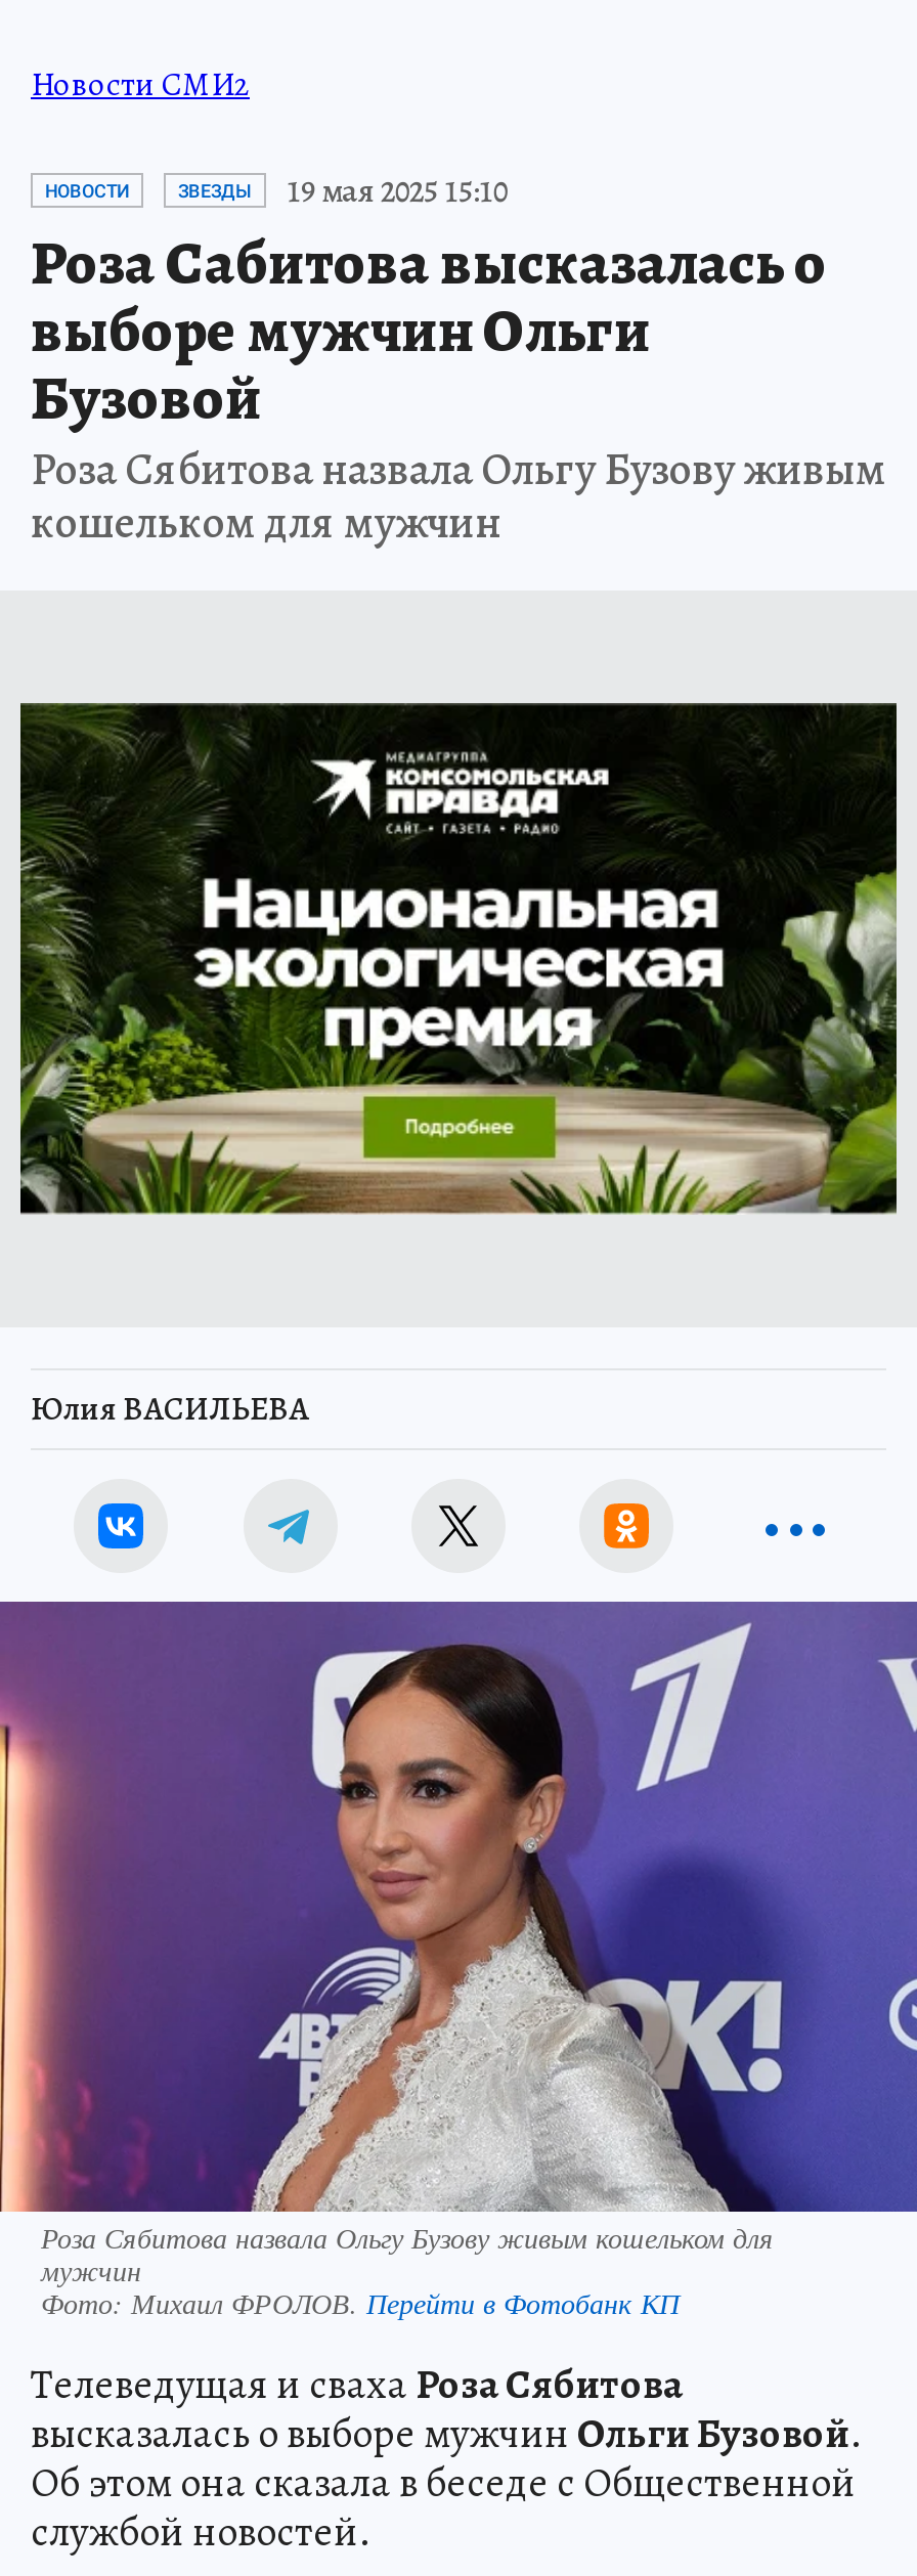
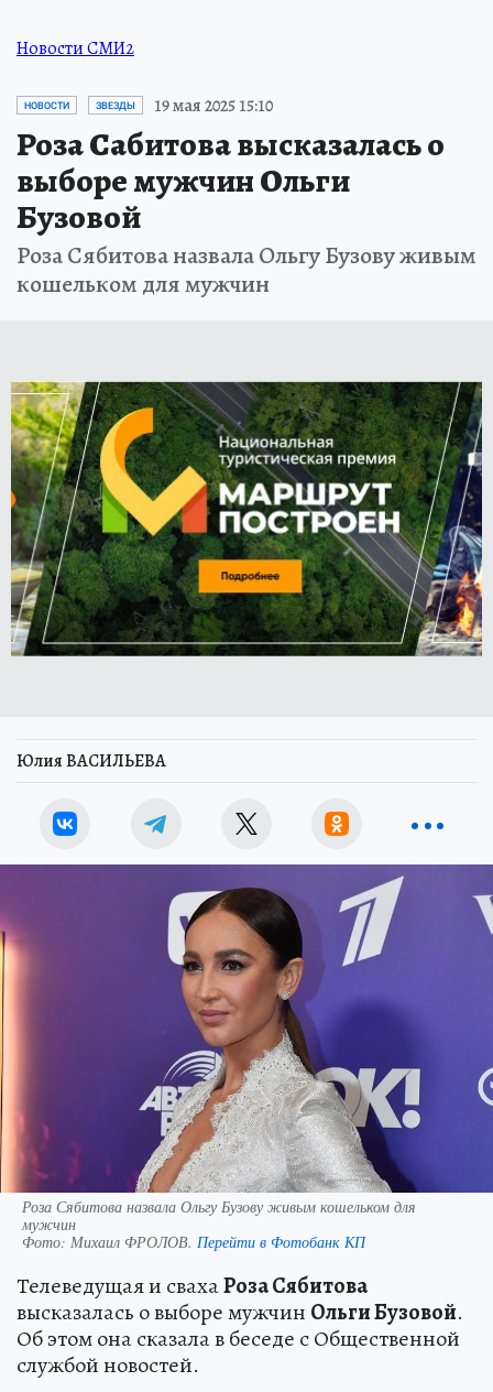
- [image]
+ [image]
